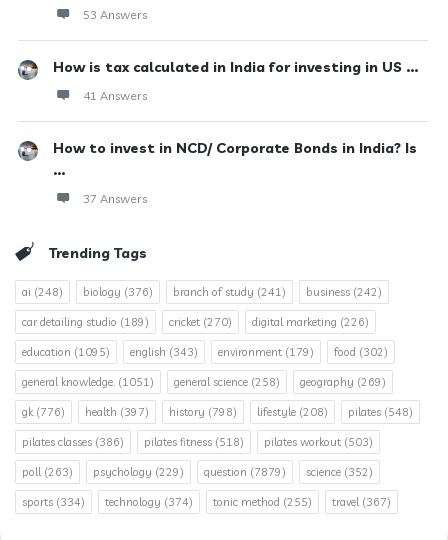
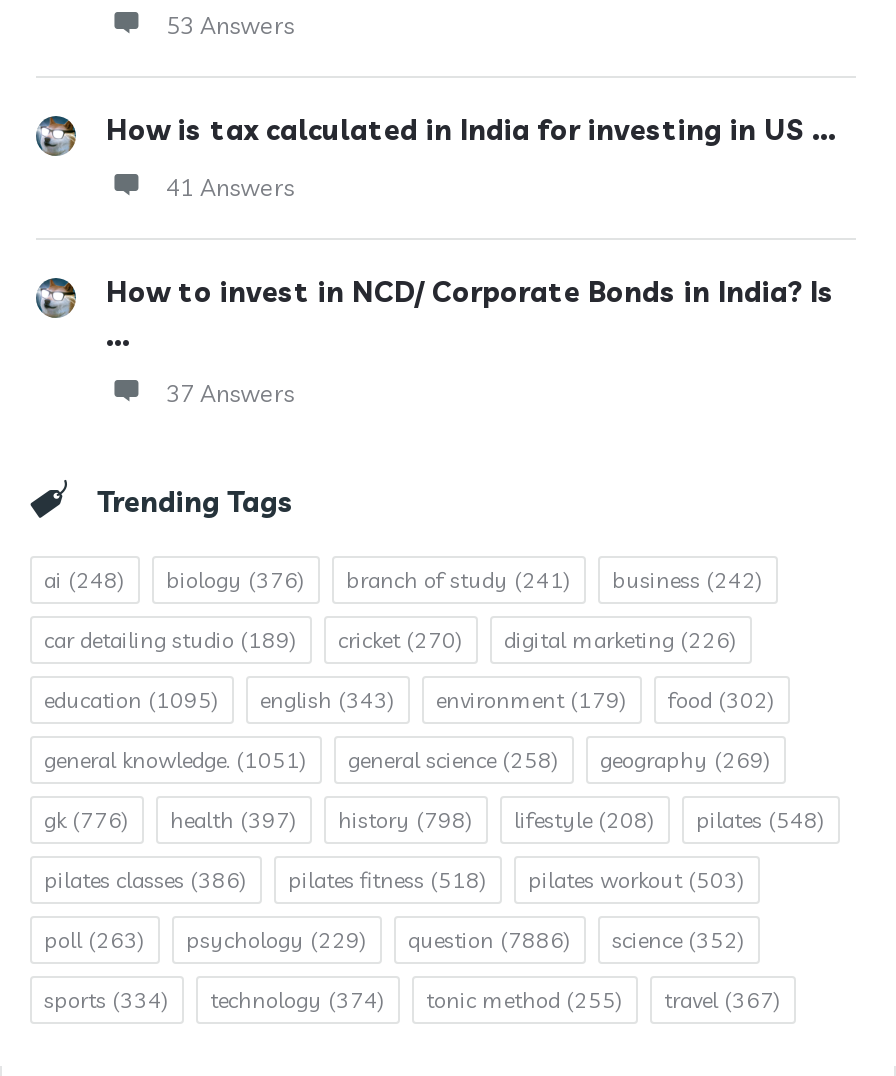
- poll (263) psychology (229) question (7879) science (352)
+ poll (263) psychology (229) question (7886) science (352)
